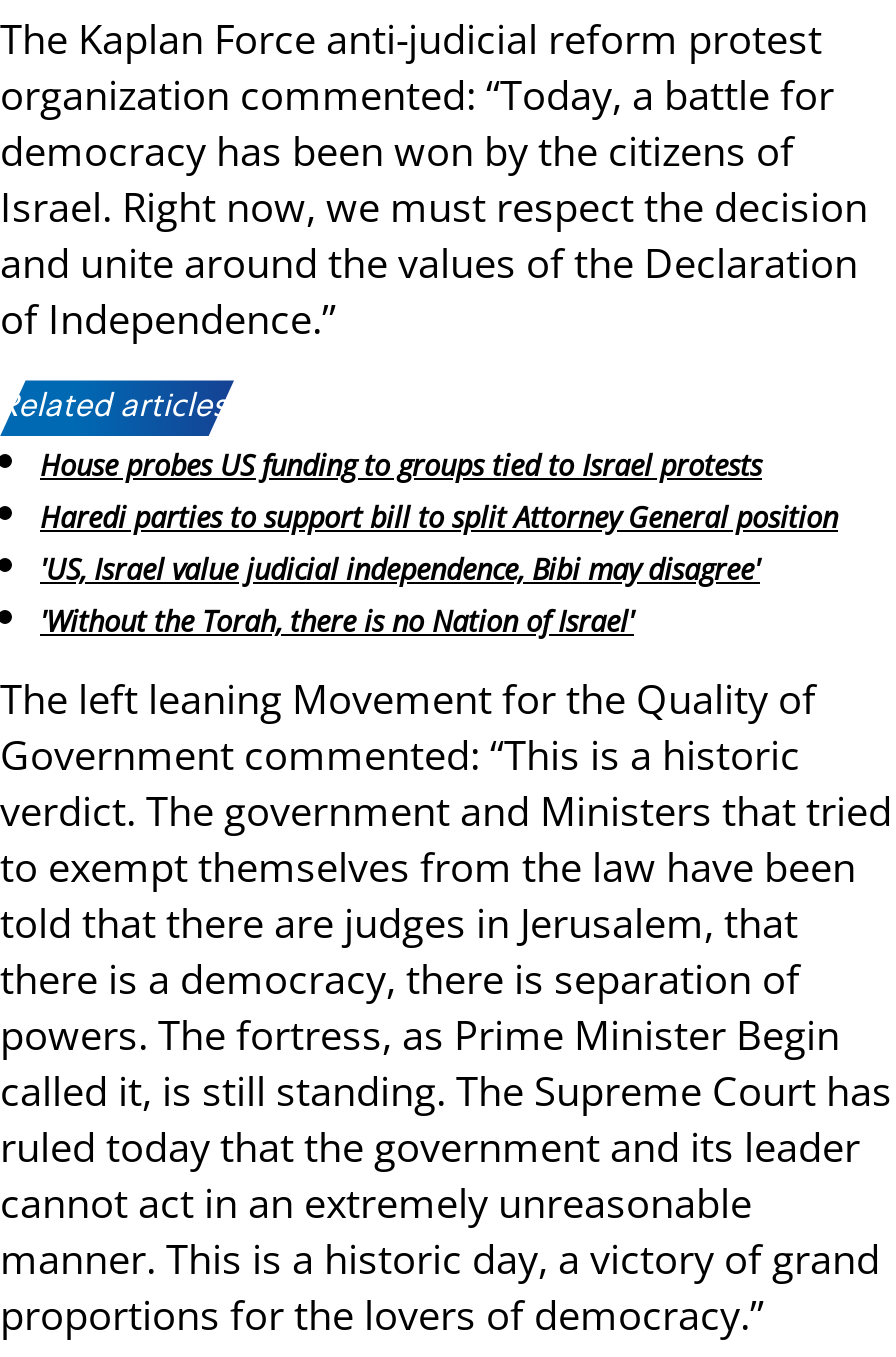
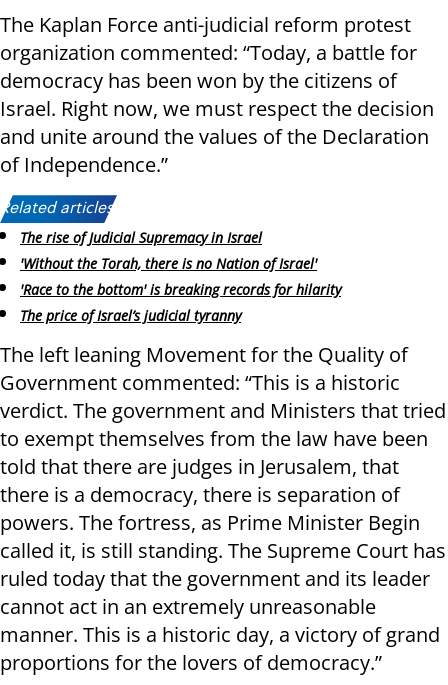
- House probes US funding to groups tied to Israel protests
- Haredi parties to support bill to split Attorney General position
- 'US, Israel value judicial independence, Bibi may disagree'
+ The rise of Judicial Supremacy in Israel

moved up: 'Without the Torah, there is no Nation of Israel'

+ 'Race to the bottom' is breaking records for hilarity
+ The price of Israel’s judicial tyranny
